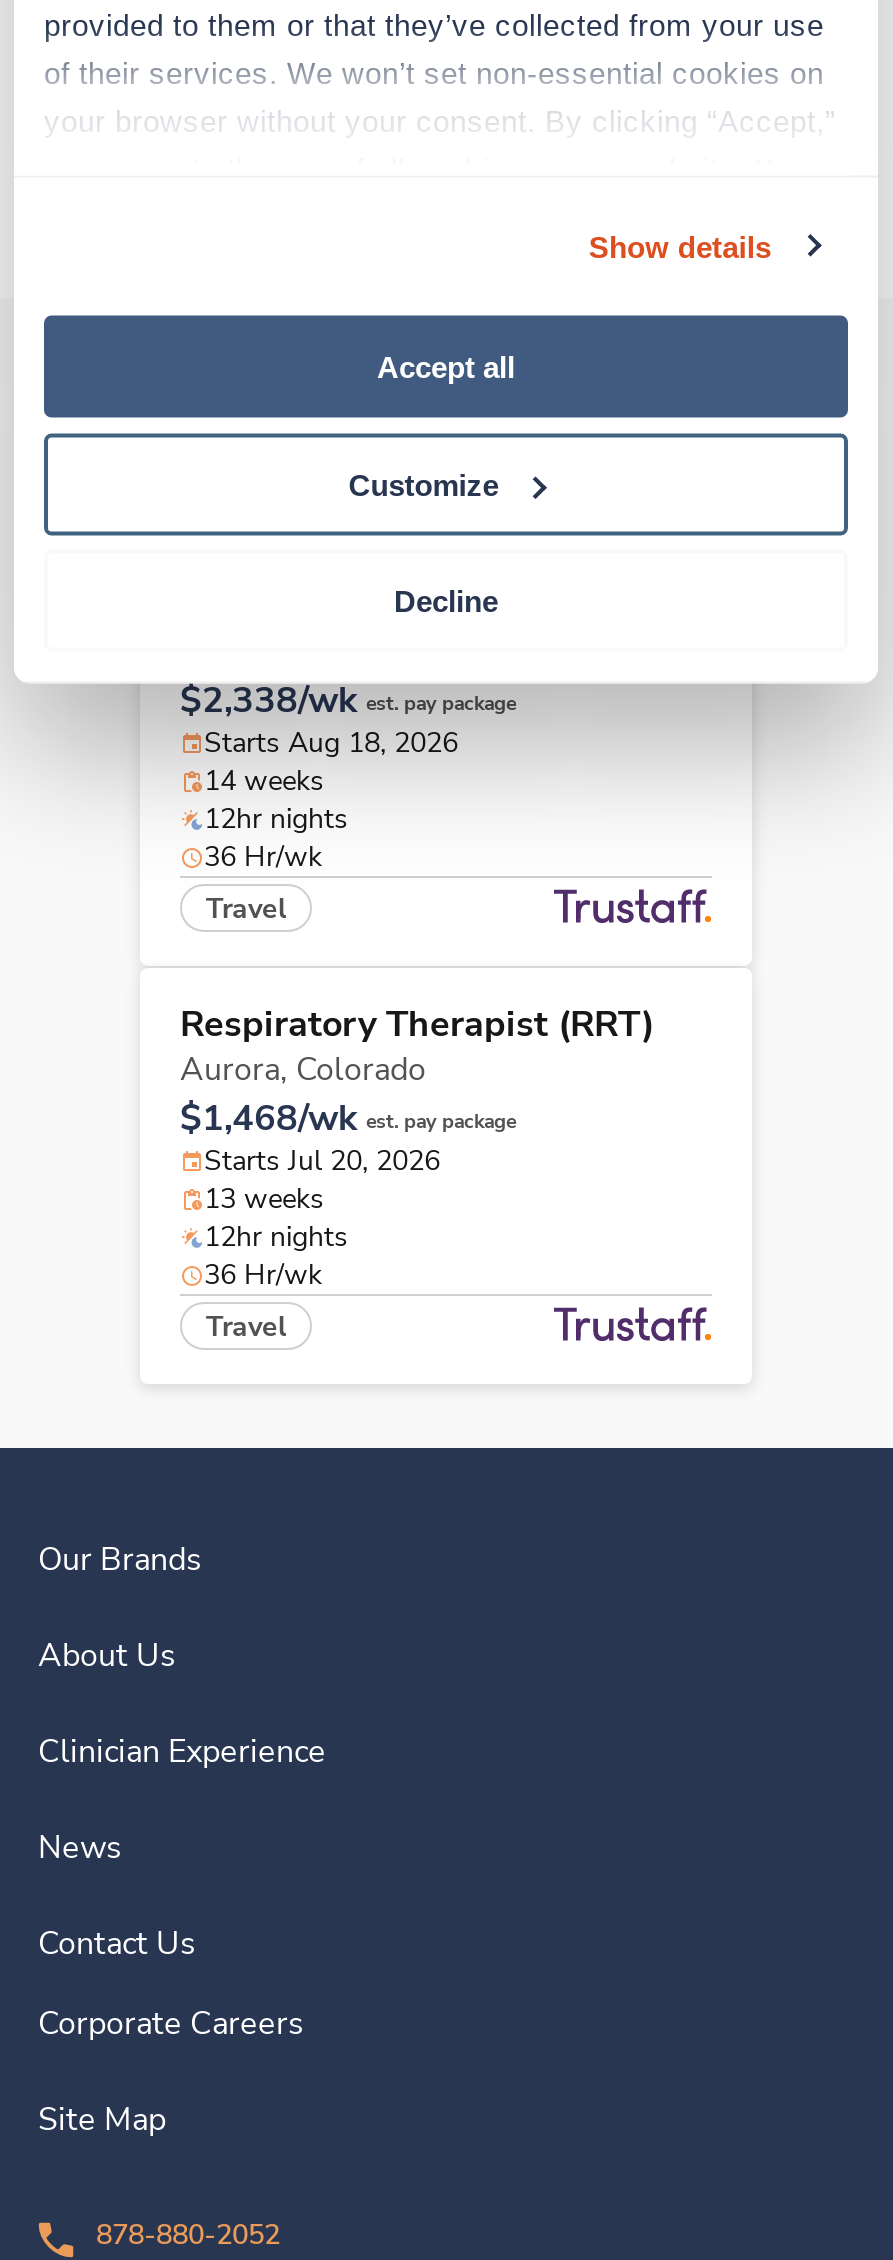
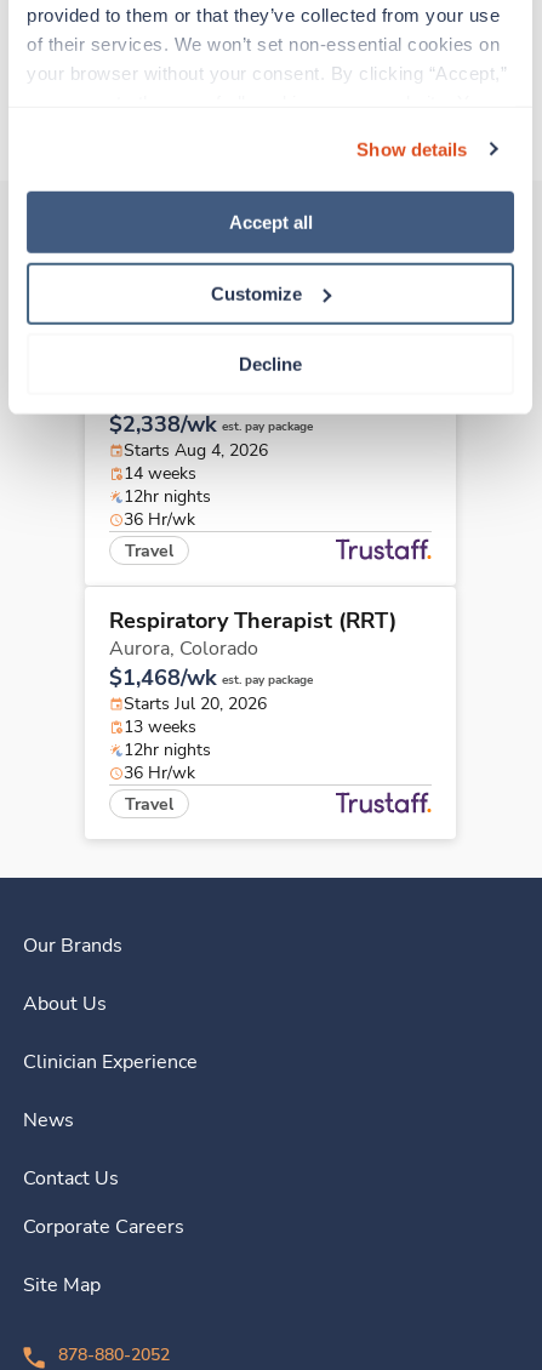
- Starts Aug 18, 2026
+ Starts Aug 4, 2026
